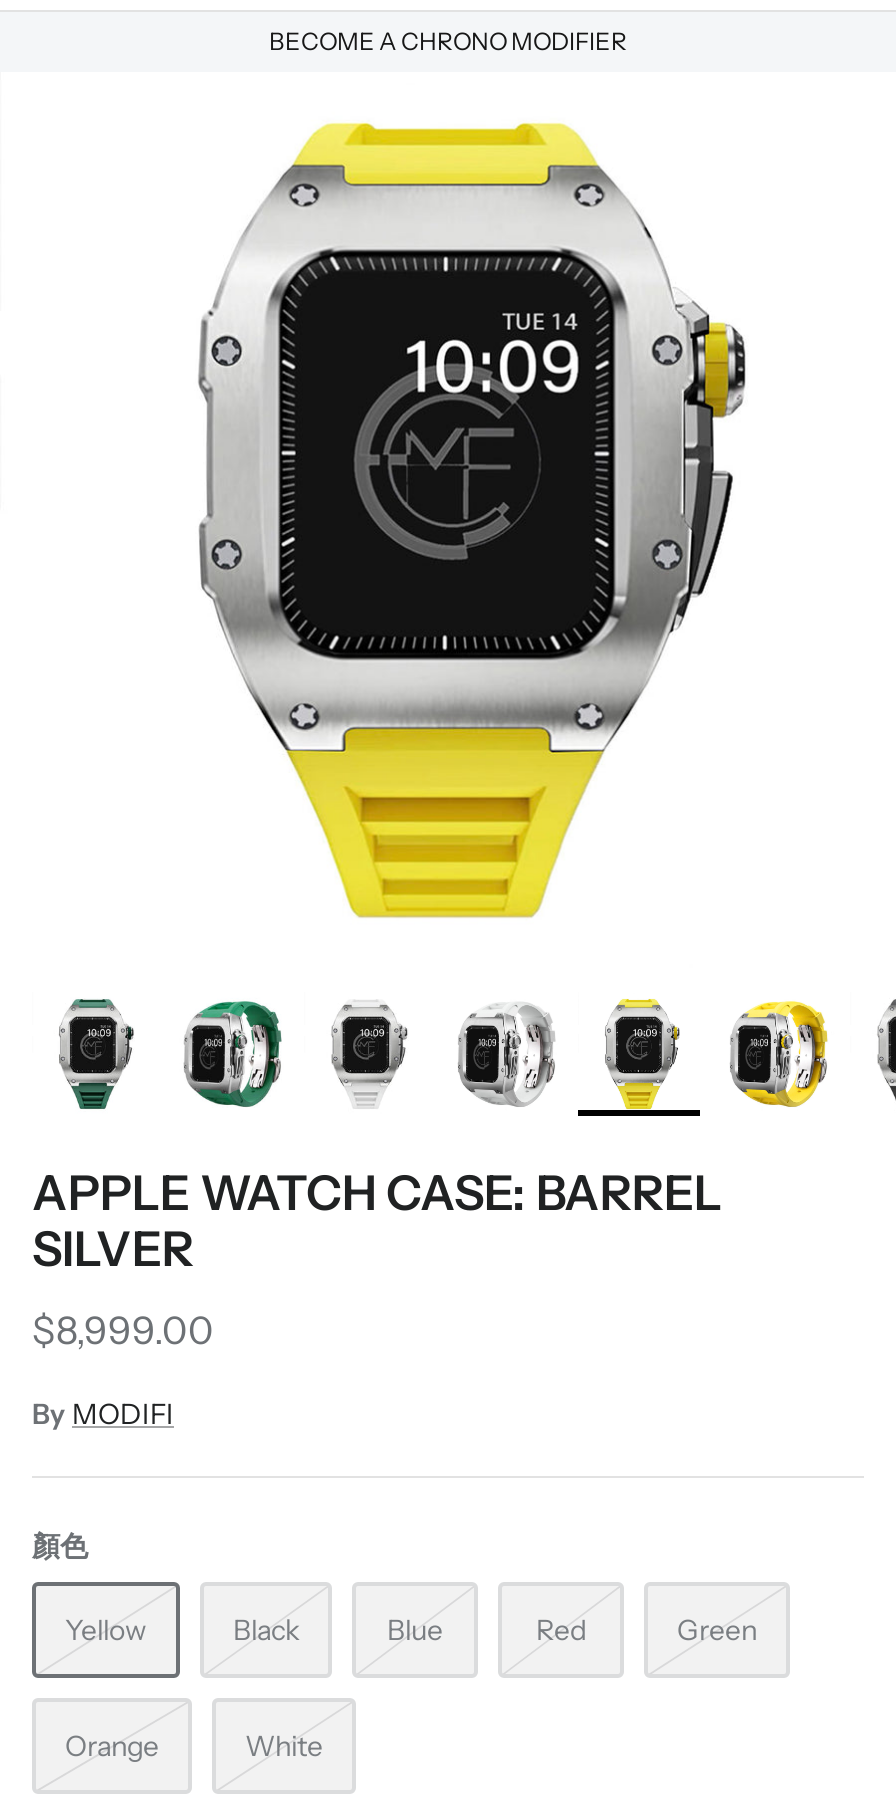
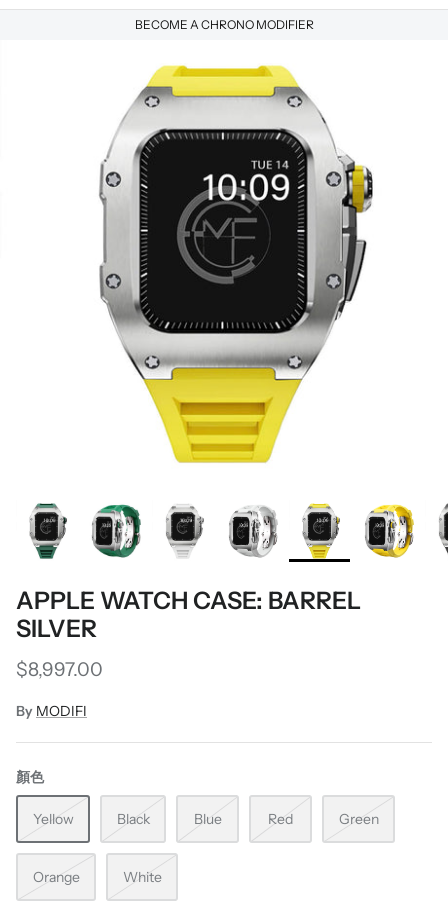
- $8,999.00
+ $8,997.00
